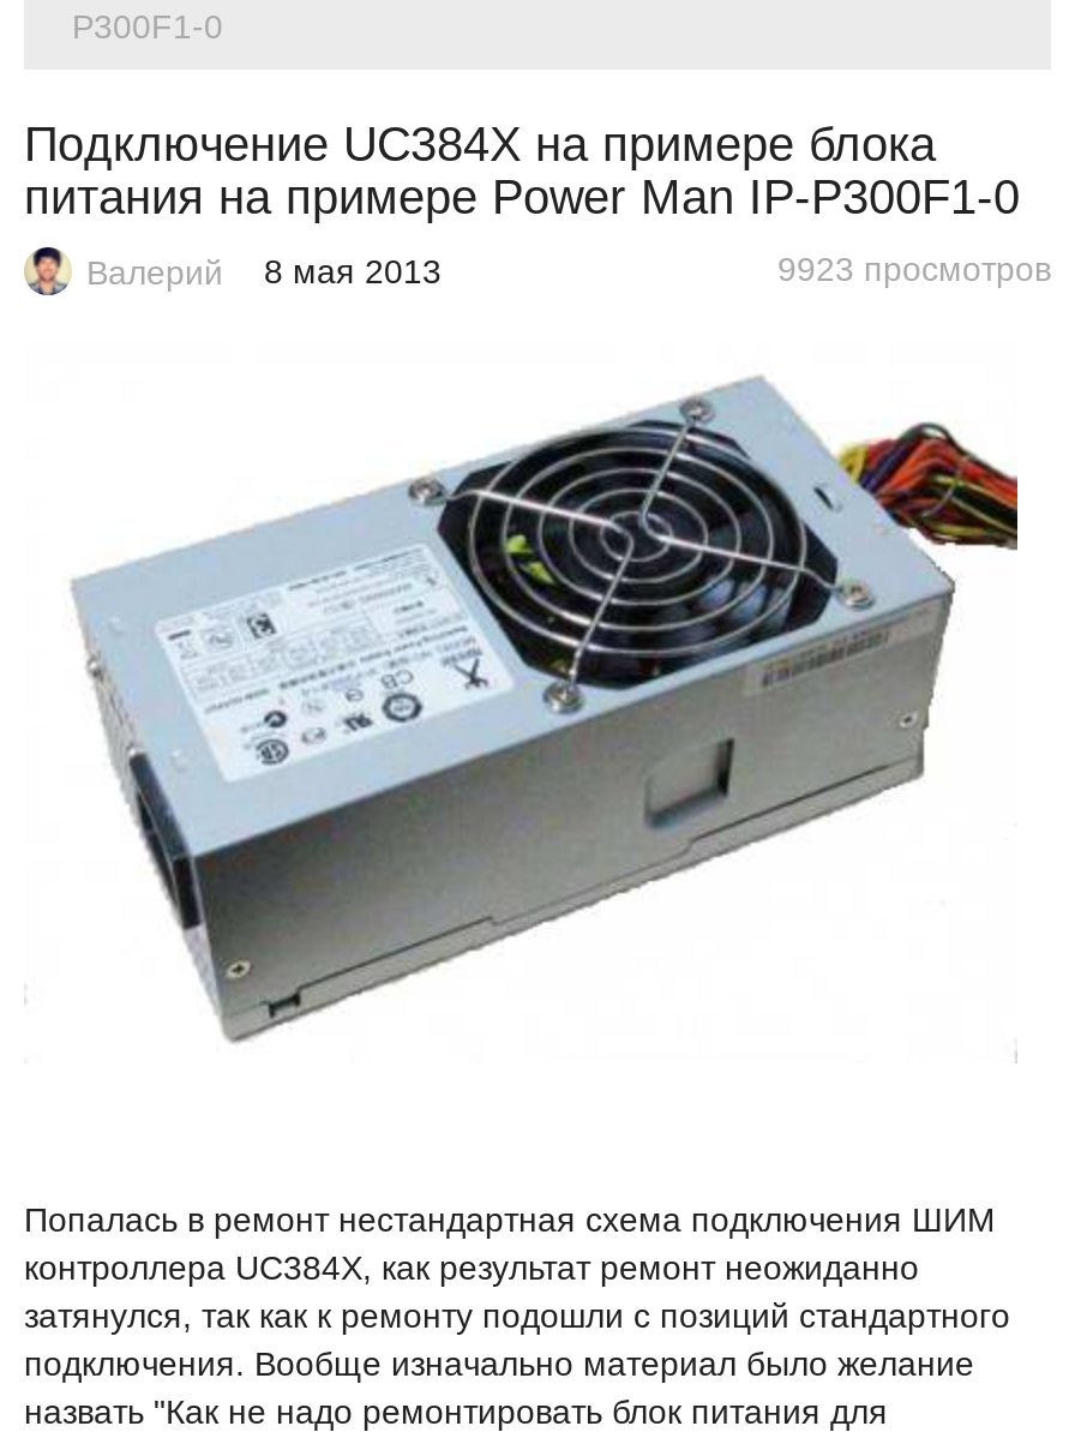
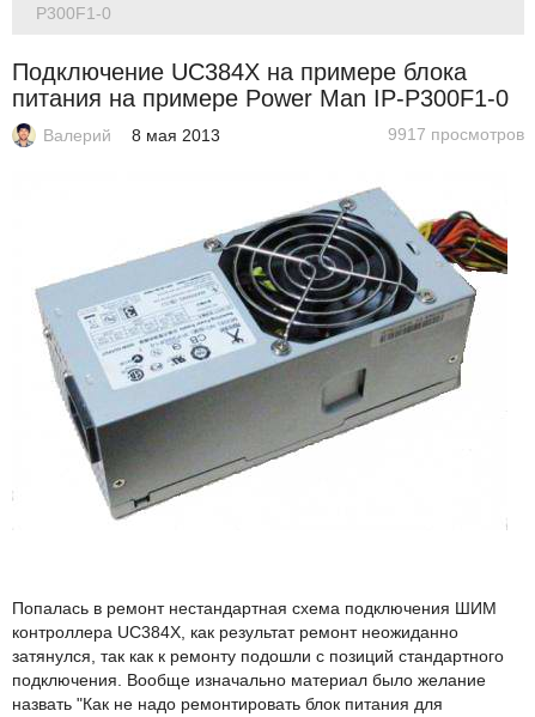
- 9923 просмотров
+ 9917 просмотров
